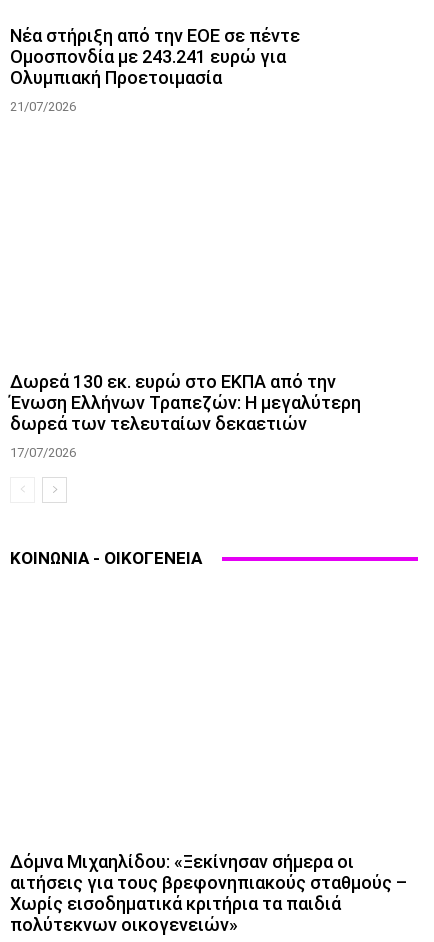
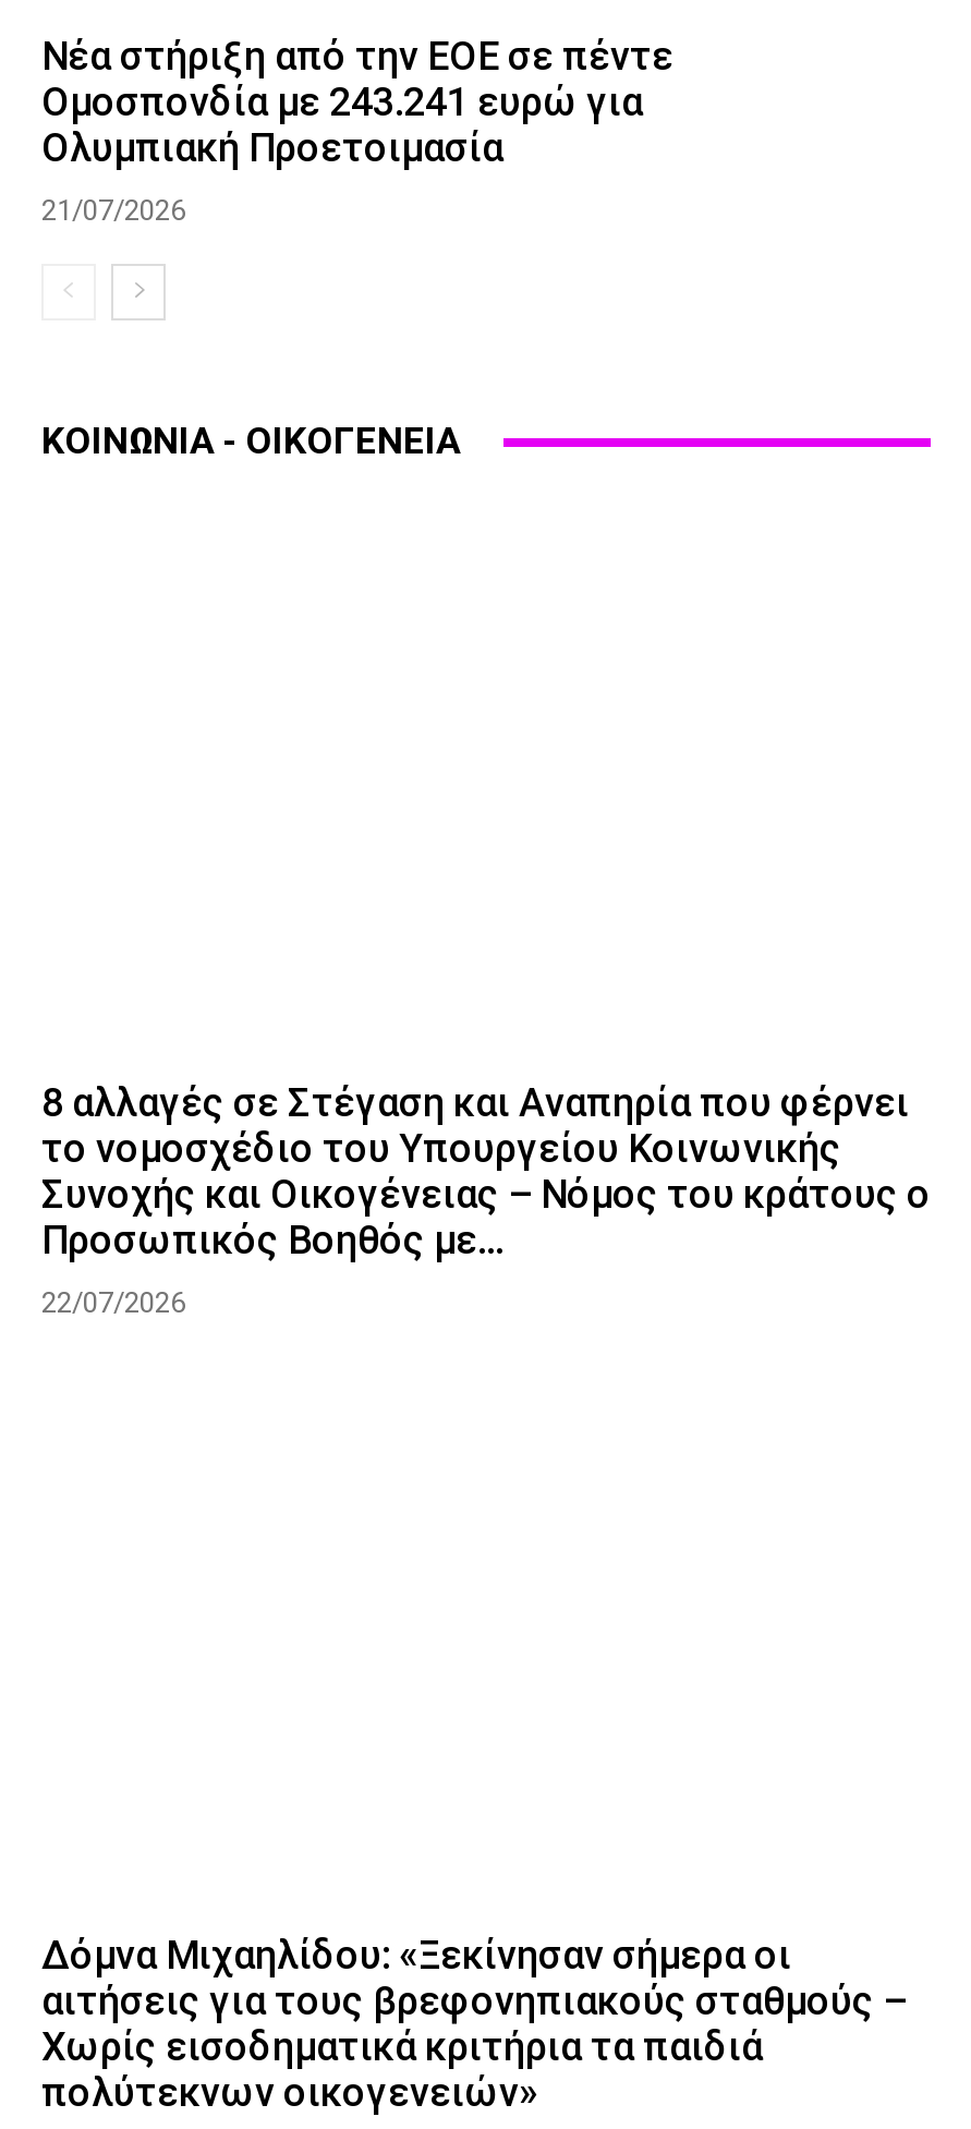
- Δωρεά 130 εκ. ευρώ στο ΕΚΠΑ από την
- Ένωση Ελλήνων Τραπεζών: Η μεγαλύτερη
- δωρεά των τελευταίων δεκαετιών
- 17/07/2026

moved up: ΚΟΙΝΩΝΙΑ - ΟΙΚΟΓΕΝΕΙΑ

+ 8 αλλαγές σε Στέγαση και Αναπηρία που φέρνει
+ το νομοσχέδιο του Υπουργείου Κοινωνικής
+ Συνοχής και Οικογένειας – Νόμος του κράτους ο
+ Προσωπικός Βοηθός με...
+ 22/07/2026
